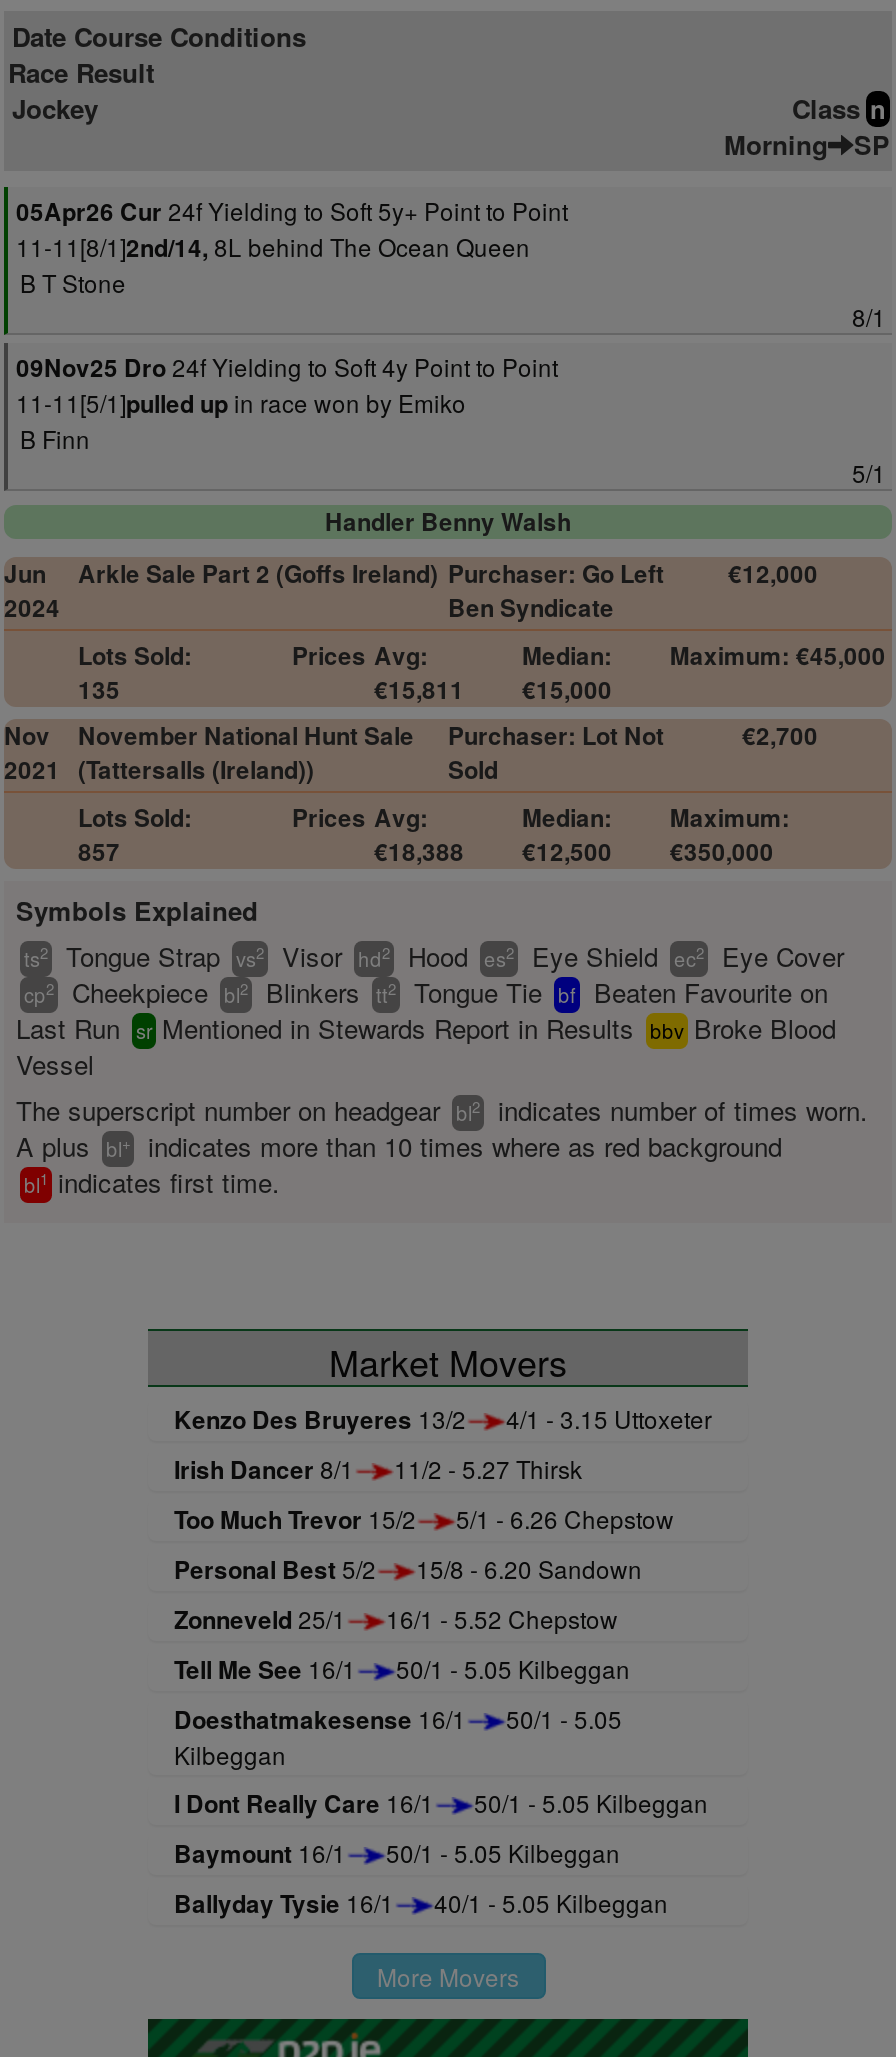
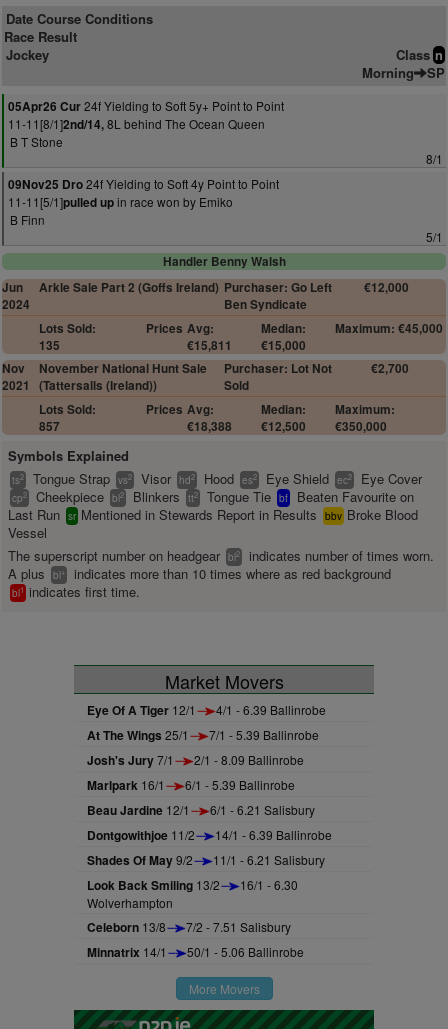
- Kenzo Des Bruyeres 13/2
- 4/1 - 3.15 Uttoxeter
- Irish Dancer 8/1
- 11/2 - 5.27 Thirsk
- Too Much Trevor 15/2
- 5/1 - 6.26 Chepstow
- Personal Best 5/2
- 15/8 - 6.20 Sandown
- Zonneveld 25/1
- 16/1 - 5.52 Chepstow
- Tell Me See 16/1
- 50/1 - 5.05 Kilbeggan
- Doesthatmakesense 16/1
- 50/1 - 5.05
- Kilbeggan
- I Dont Really Care 16/1
- 50/1 - 5.05 Kilbeggan
- Baymount 16/1
- 50/1 - 5.05 Kilbeggan
- Ballyday Tysie 16/1
- 40/1 - 5.05 Kilbeggan
+ Eye Of A Tiger 12/1
+ 4/1 - 6.39 Ballinrobe
+ At The Wings 25/1
+ 7/1 - 5.39 Ballinrobe
+ Josh's Jury 7/1
+ 2/1 - 8.09 Ballinrobe
+ Marlpark 16/1
+ 6/1 - 5.39 Ballinrobe
+ Beau Jardine 12/1
+ 6/1 - 6.21 Salisbury
+ Dontgowithjoe 11/2
+ 14/1 - 6.39 Ballinrobe
+ Shades Of May 9/2
+ 11/1 - 6.21 Salisbury
+ Look Back Smiling 13/2
+ 16/1 - 6.30
+ Wolverhampton
+ Celeborn 13/8
+ 7/2 - 7.51 Salisbury
+ Minnatrix 14/1
+ 50/1 - 5.06 Ballinrobe
